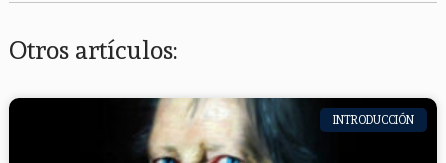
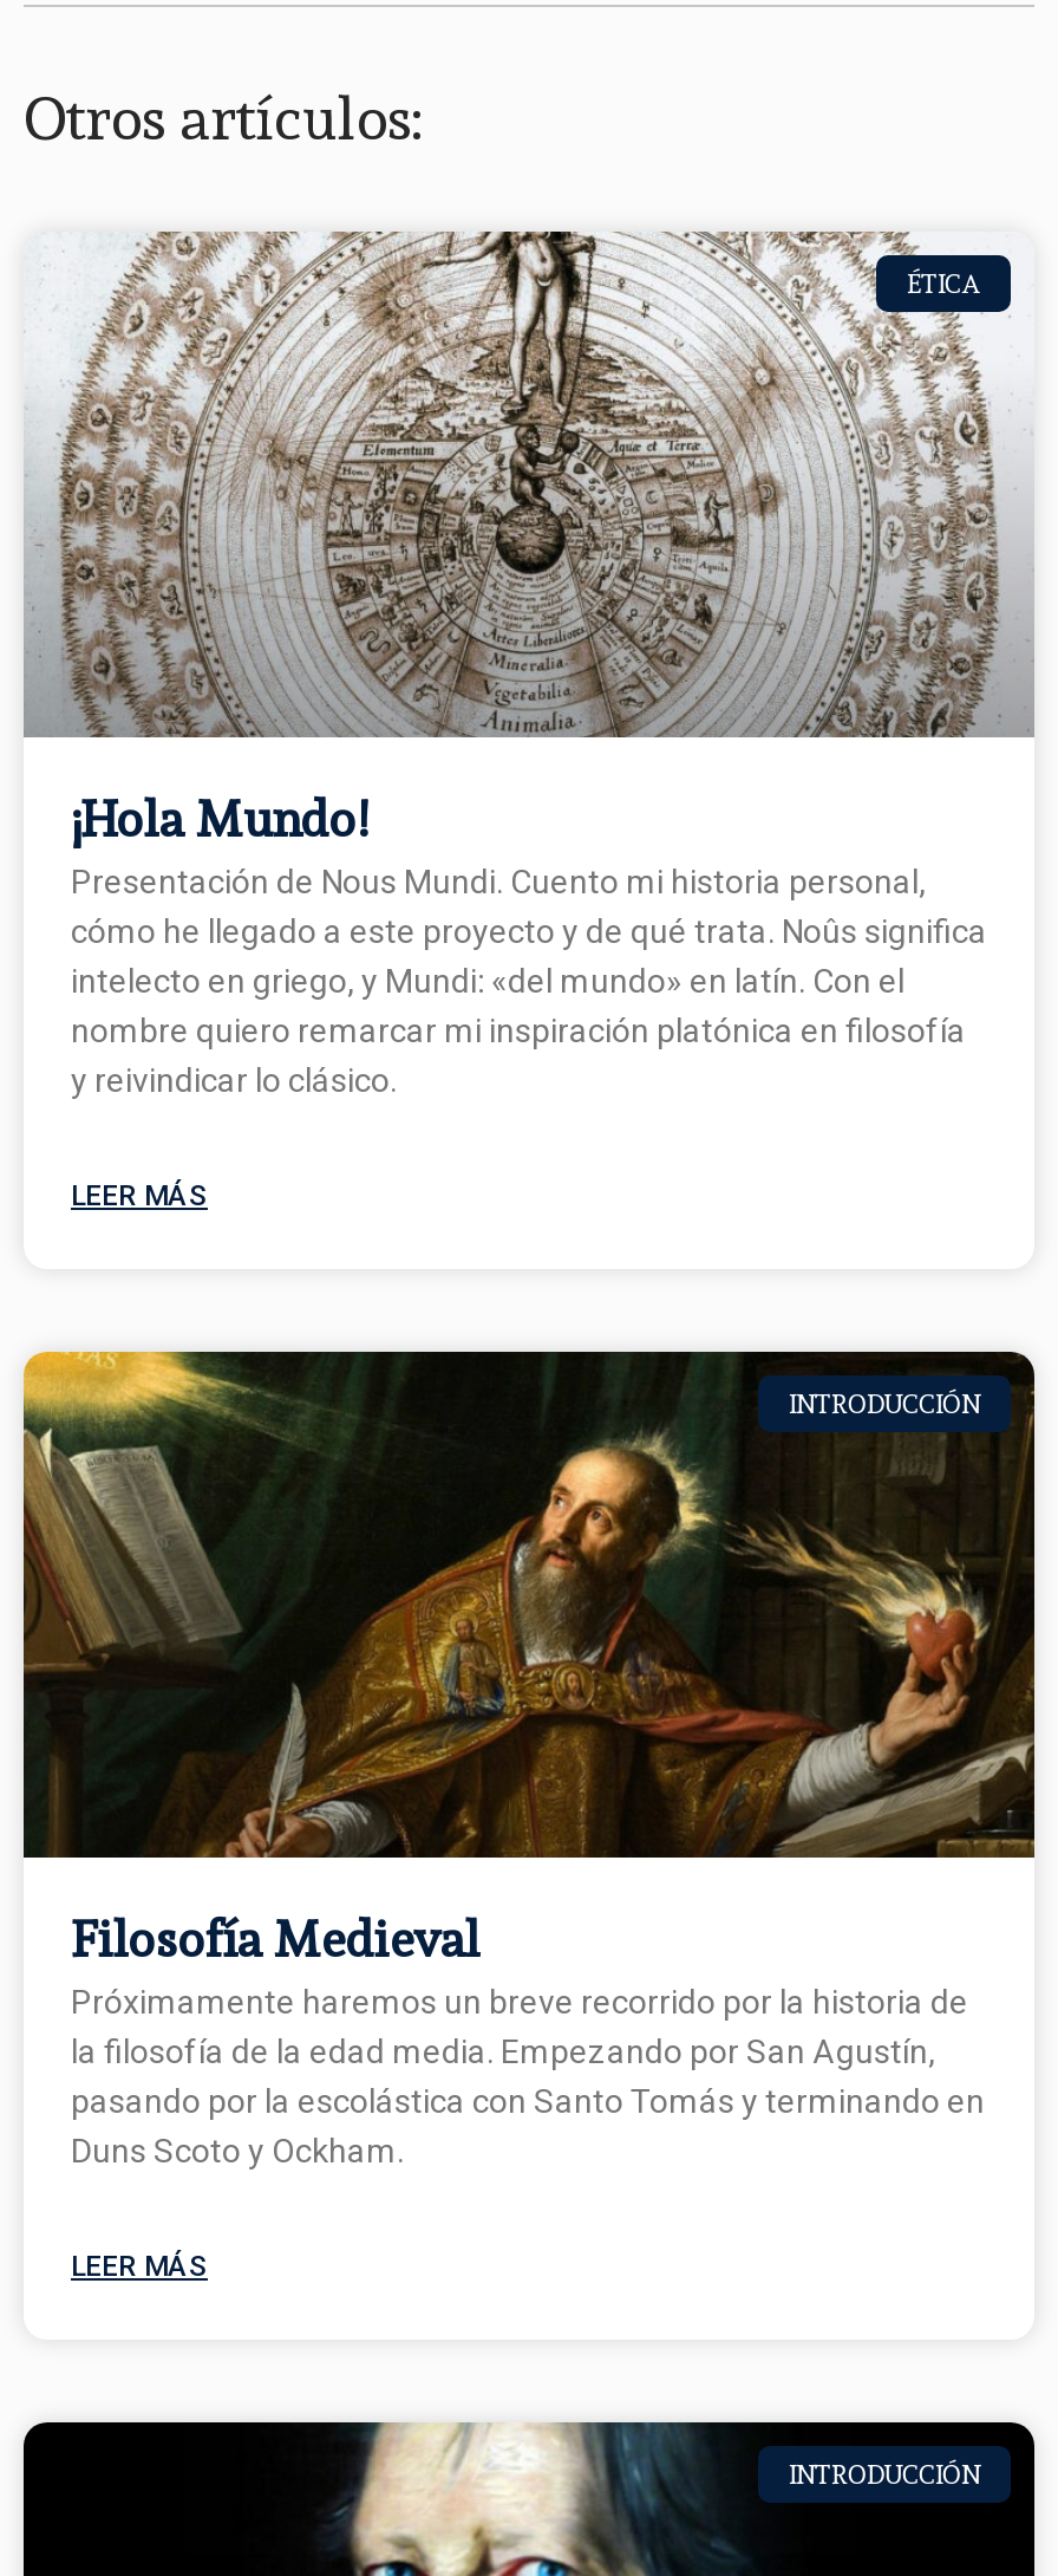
+ [image]
+ INTRODUCCIÓN

+ [image]
+ ÉTICA

+ ¡Hola Mundo!
+ Presentación de Nous Mundi. Cuento mi historia personal,
+ cómo he llegado a este proyecto y de qué trata. Noûs significa
+ intelecto en griego, y Mundi: «del mundo» en latín. Con el
+ nombre quiero remarcar mi inspiración platónica en filosofía
+ y reivindicar lo clásico.
+ LEER MÁS

+ Filosofía Medieval
+ Próximamente haremos un breve recorrido por la historia de
+ la filosofía de la edad media. Empezando por San Agustín,
+ pasando por la escolástica con Santo Tomás y terminando en
+ Duns Scoto y Ockham.
+ LEER MÁS
